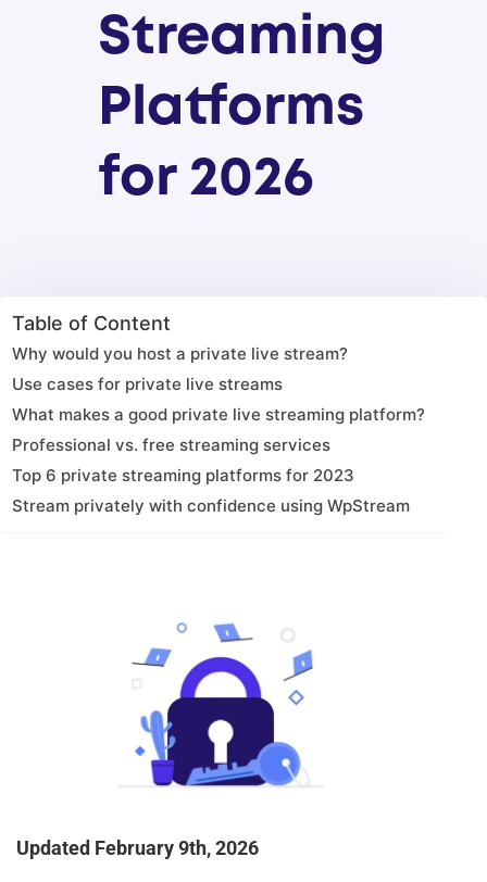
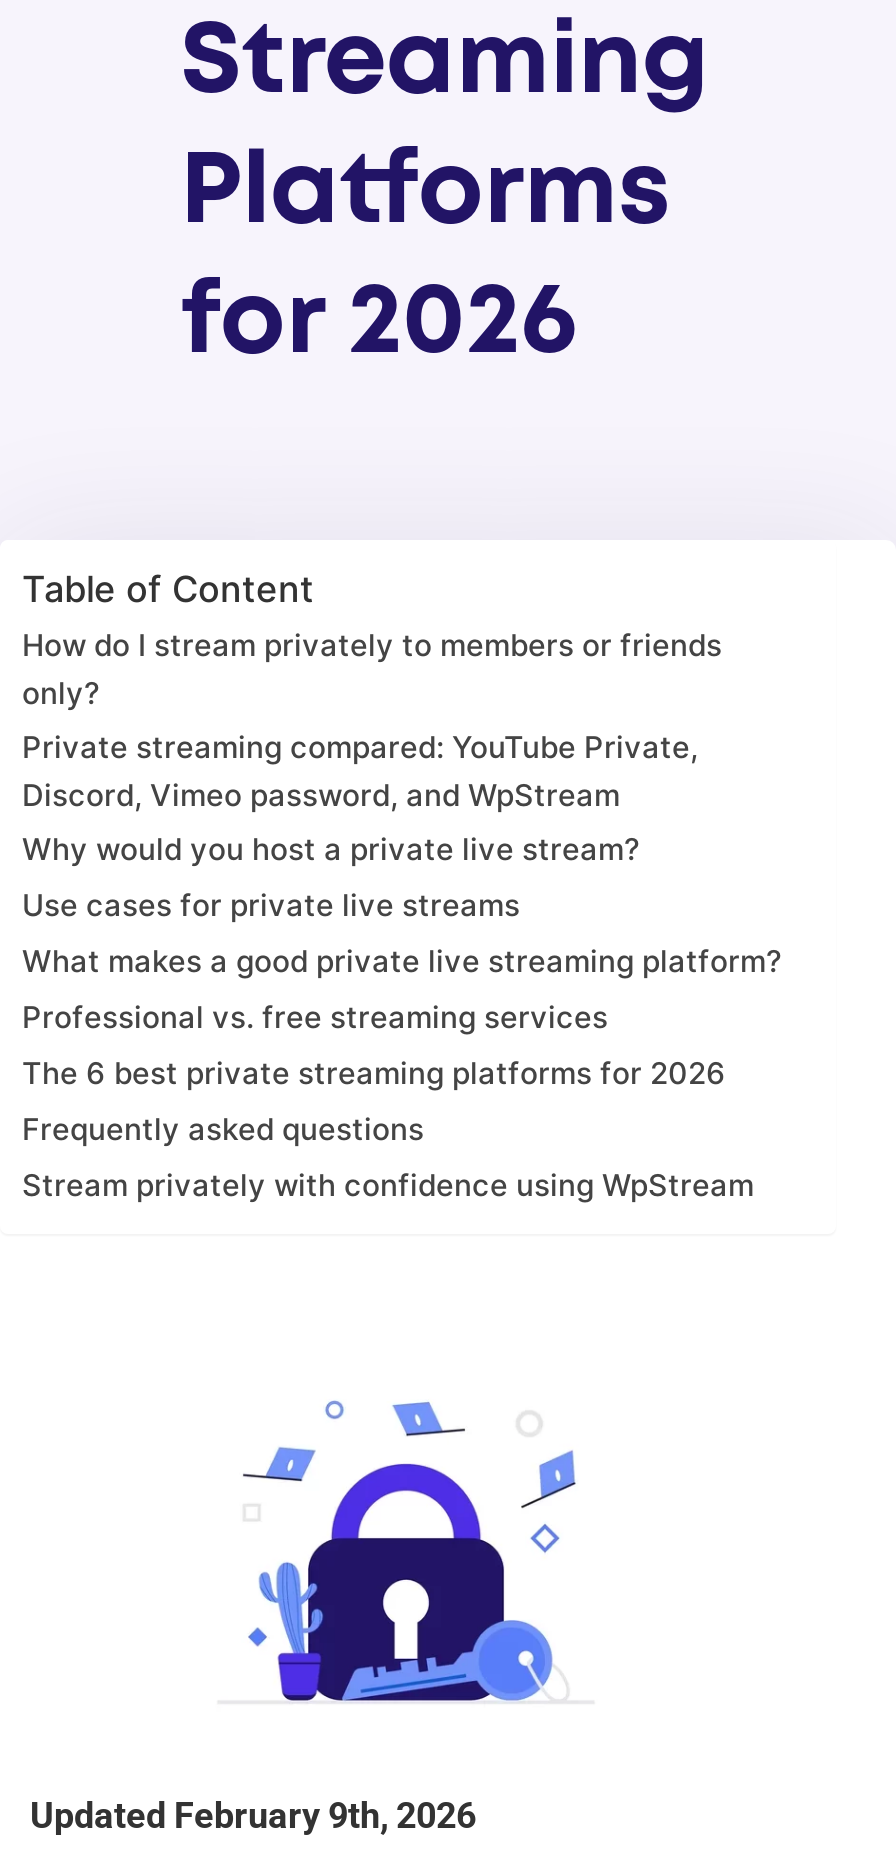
+ How do I stream privately to members or friends
+ only?
+ Private streaming compared: YouTube Private,
+ Discord, Vimeo password, and WpStream

- Top 6 private streaming platforms for 2023
+ The 6 best private streaming platforms for 2026
+ Frequently asked questions
